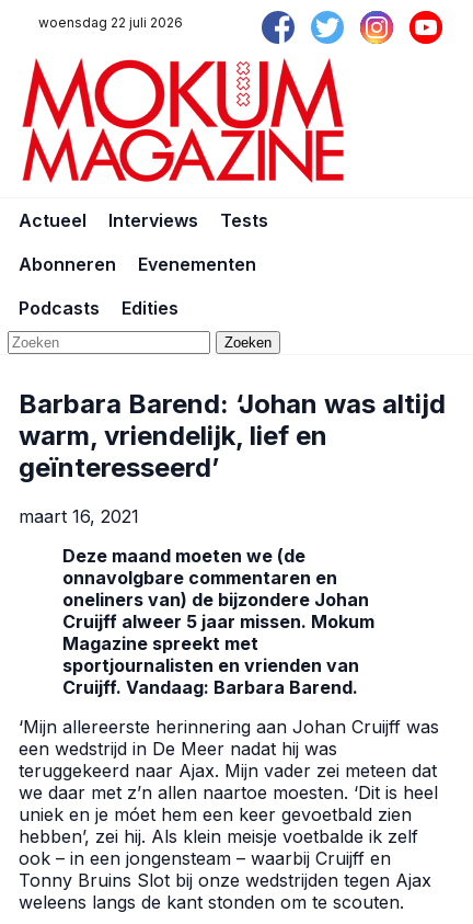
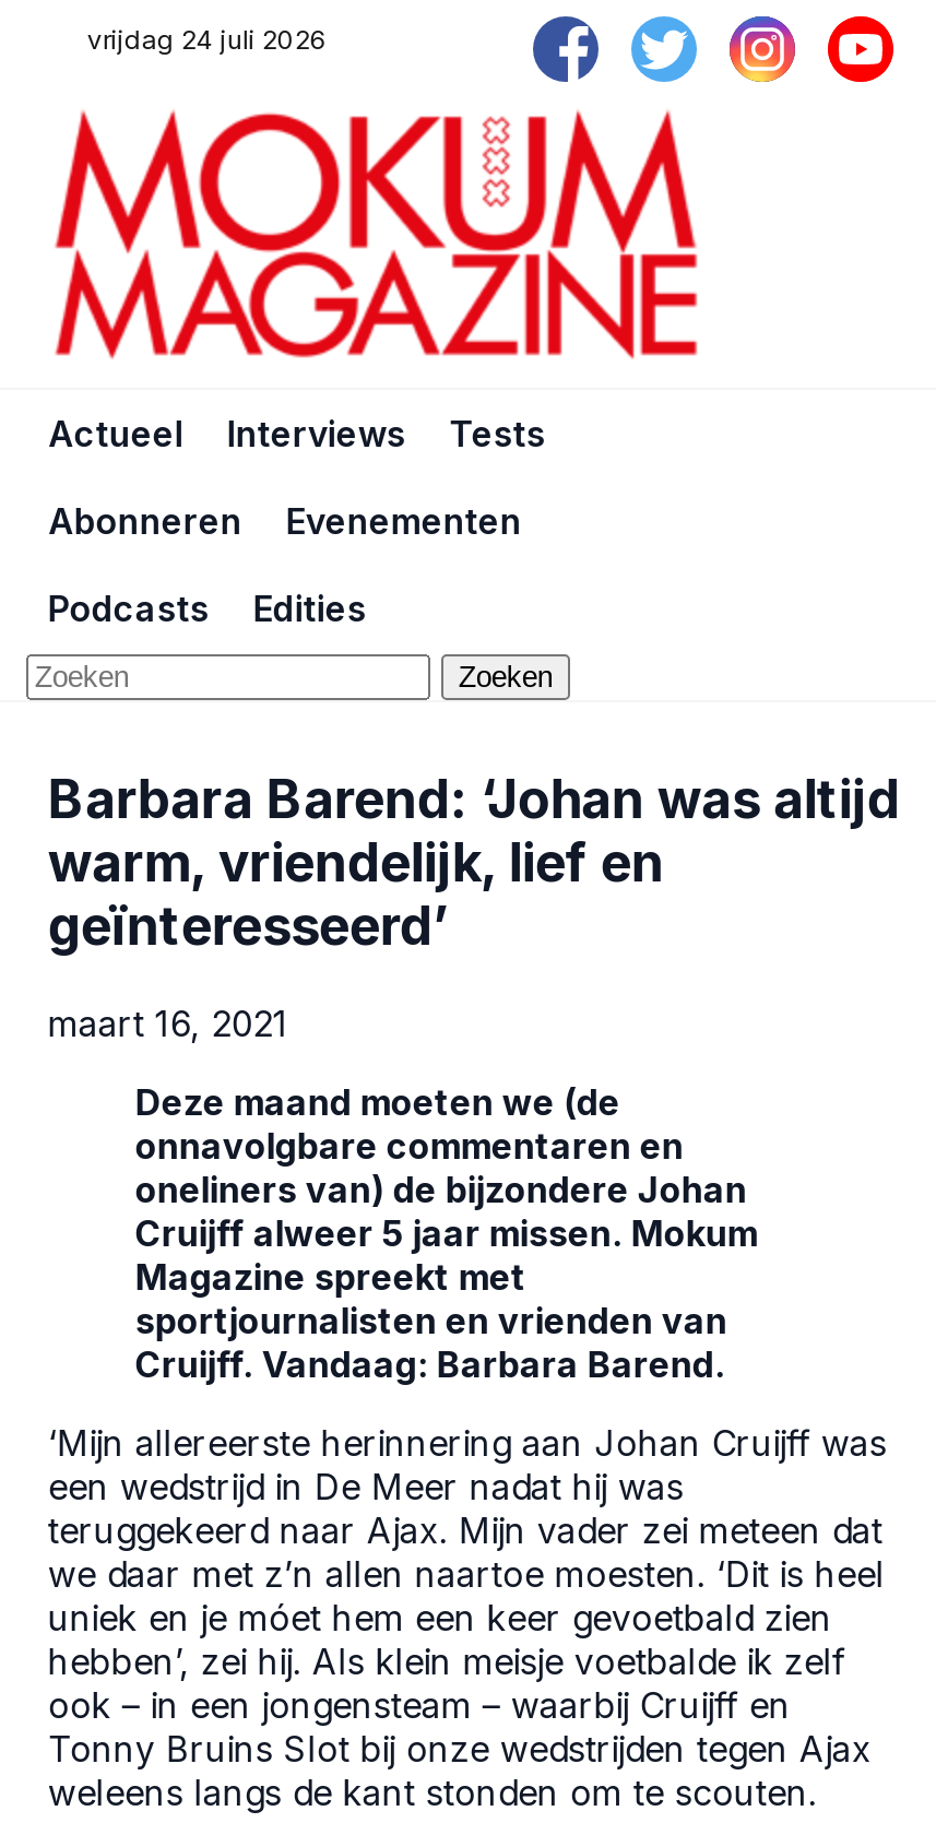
- woensdag 22 juli 2026
+ vrijdag 24 juli 2026
